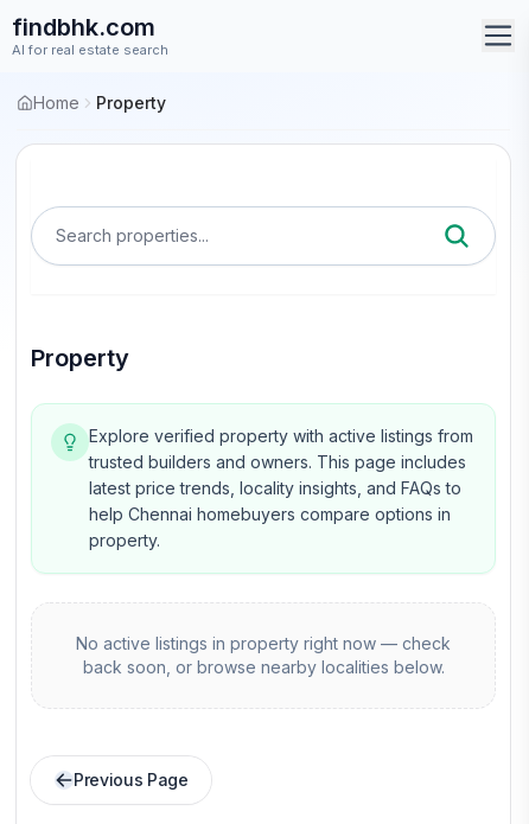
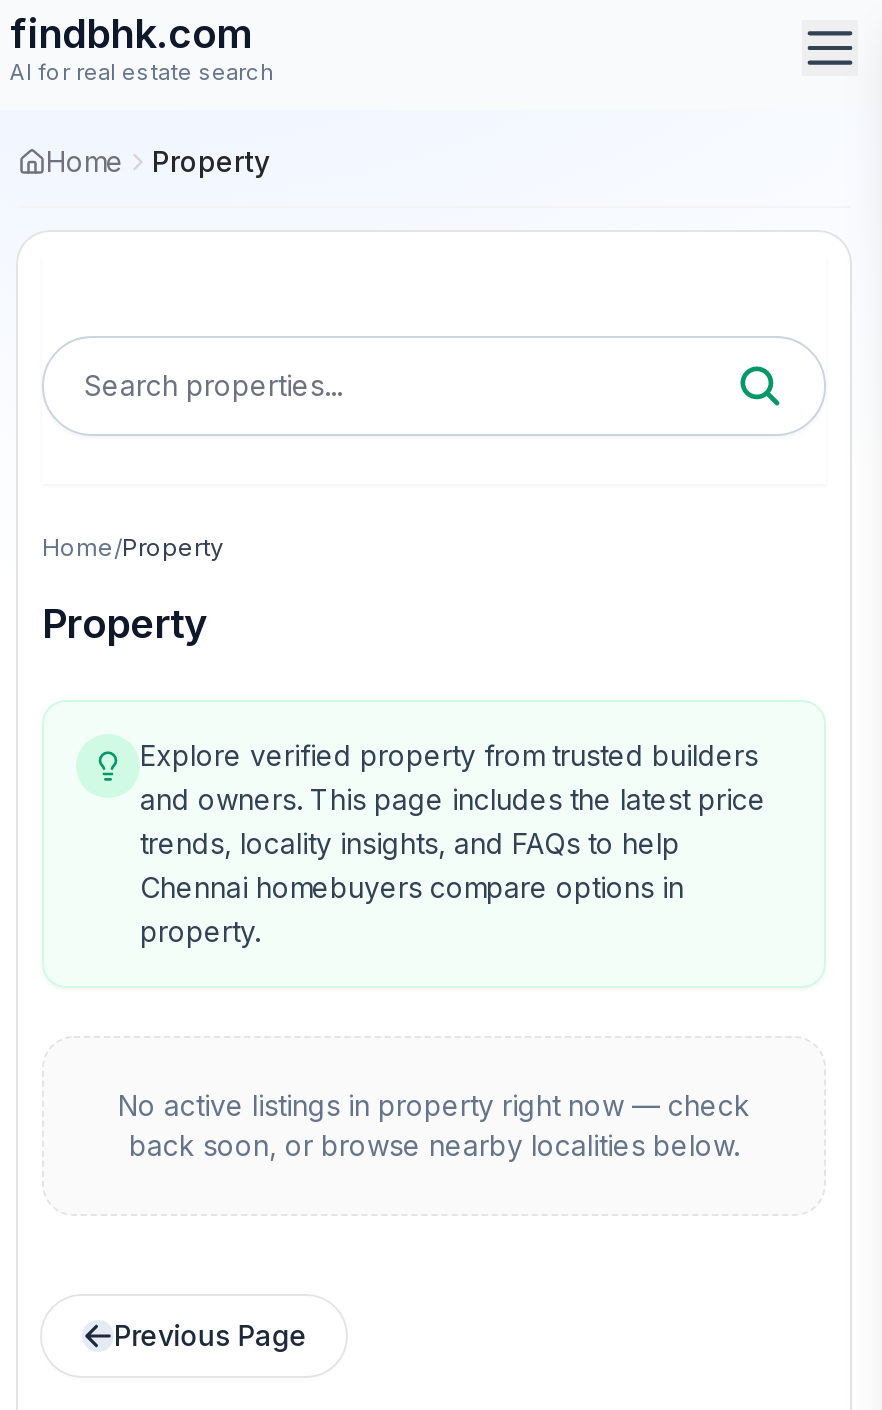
+ Home/Property

- Explore verified property with active listings from
- trusted builders and owners. This page includes
- latest price trends, locality insights, and FAQs to
- help Chennai homebuyers compare options in
+ Explore verified property from trusted builders
+ and owners. This page includes the latest price
+ trends, locality insights, and FAQs to help
+ Chennai homebuyers compare options in
